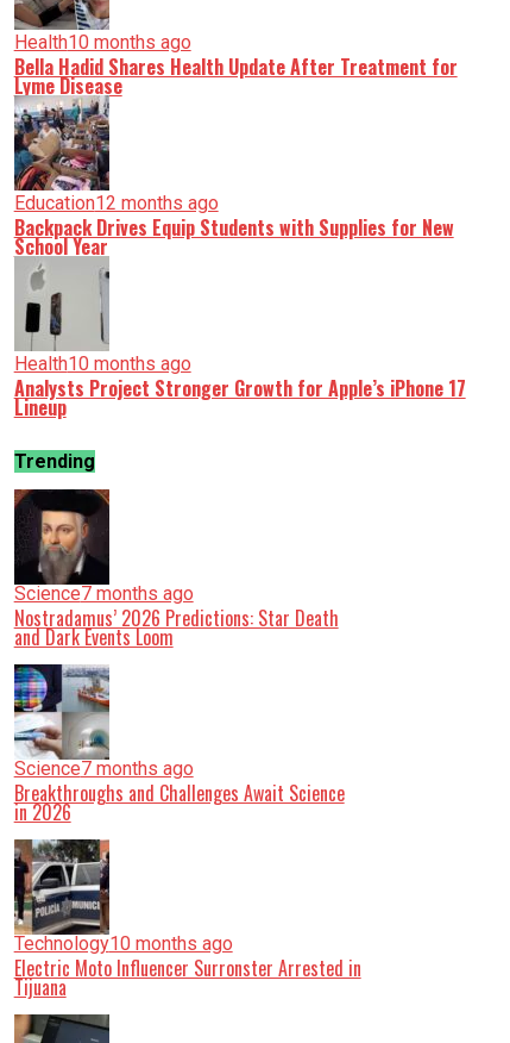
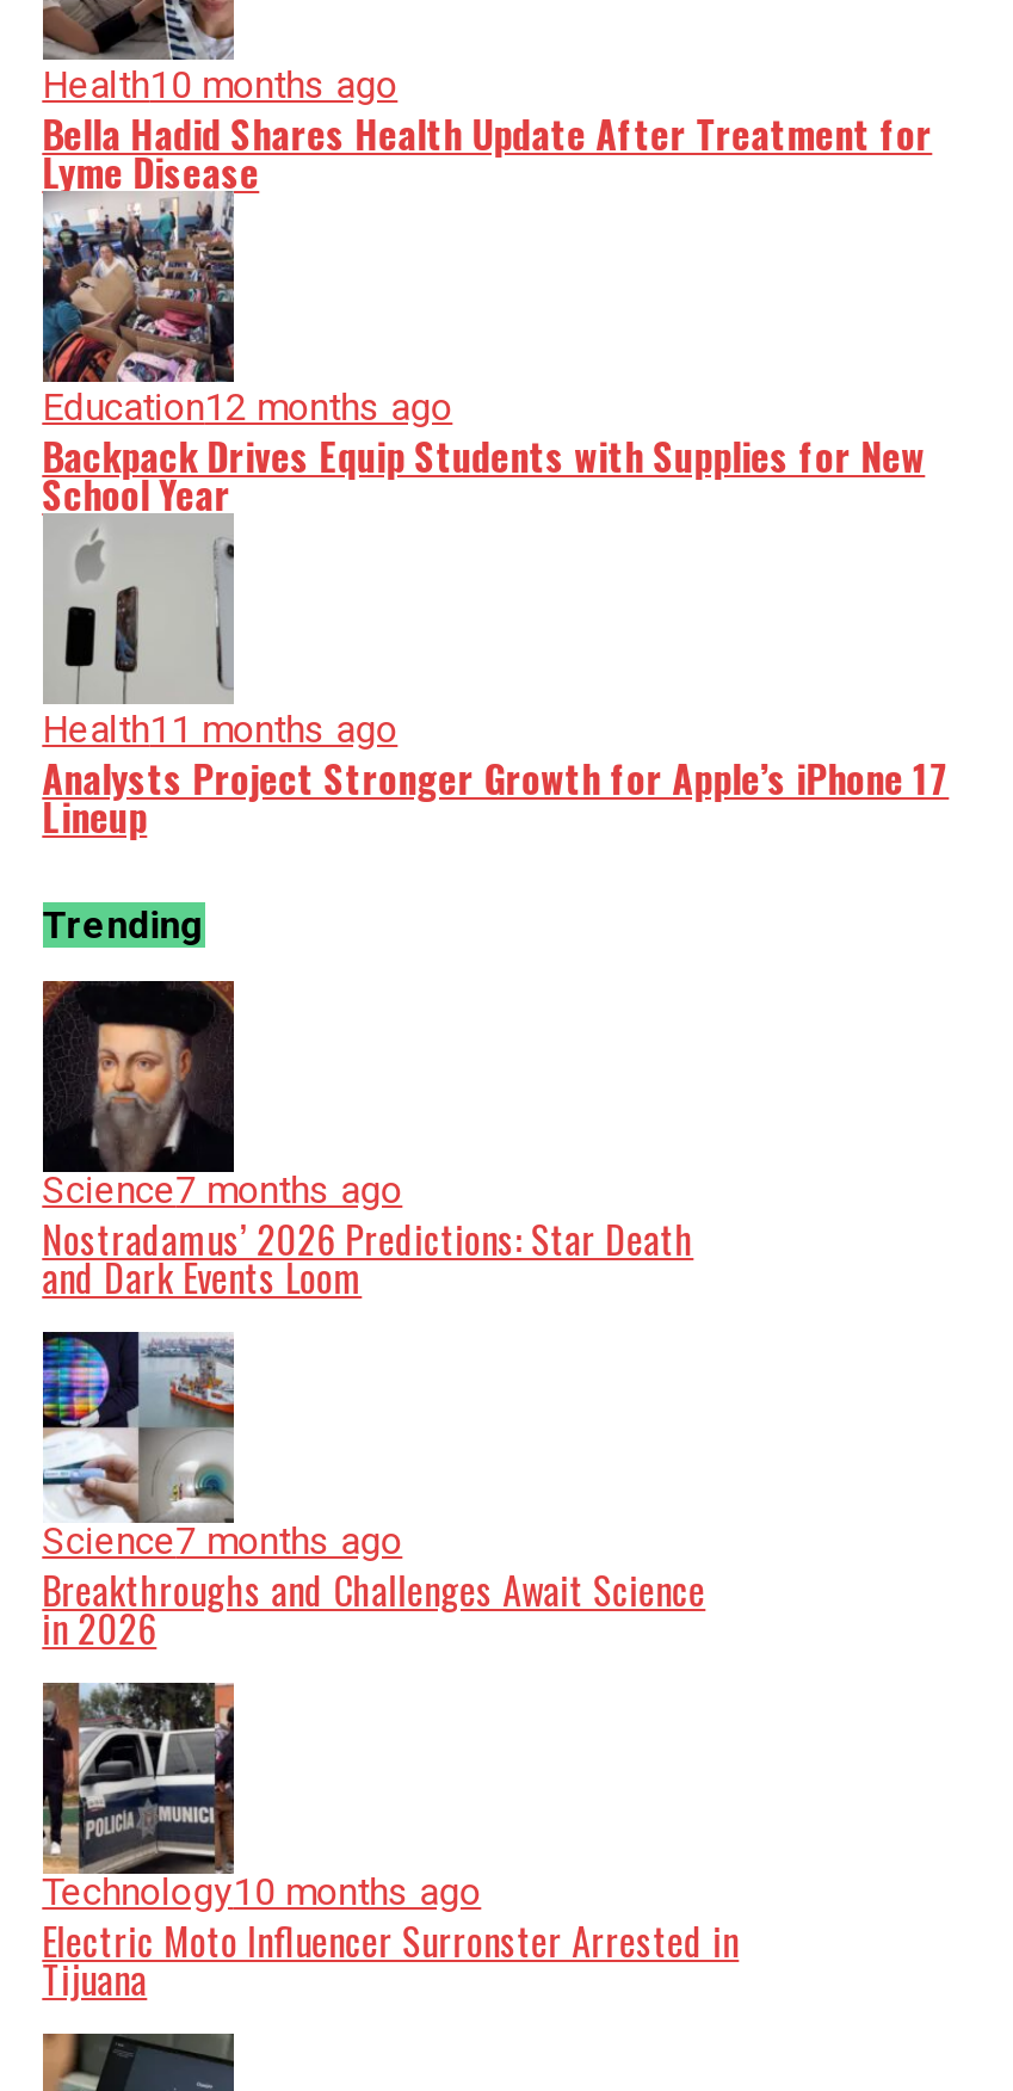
- Health10 months ago
+ Health11 months ago
